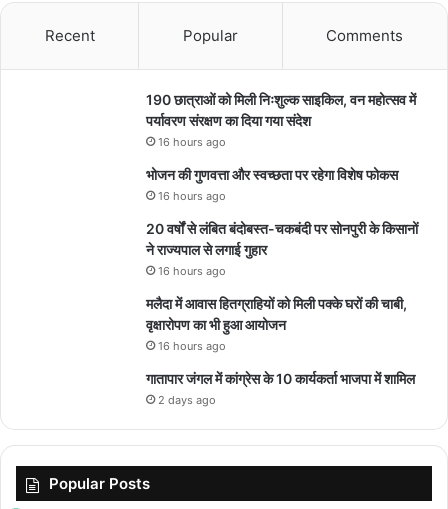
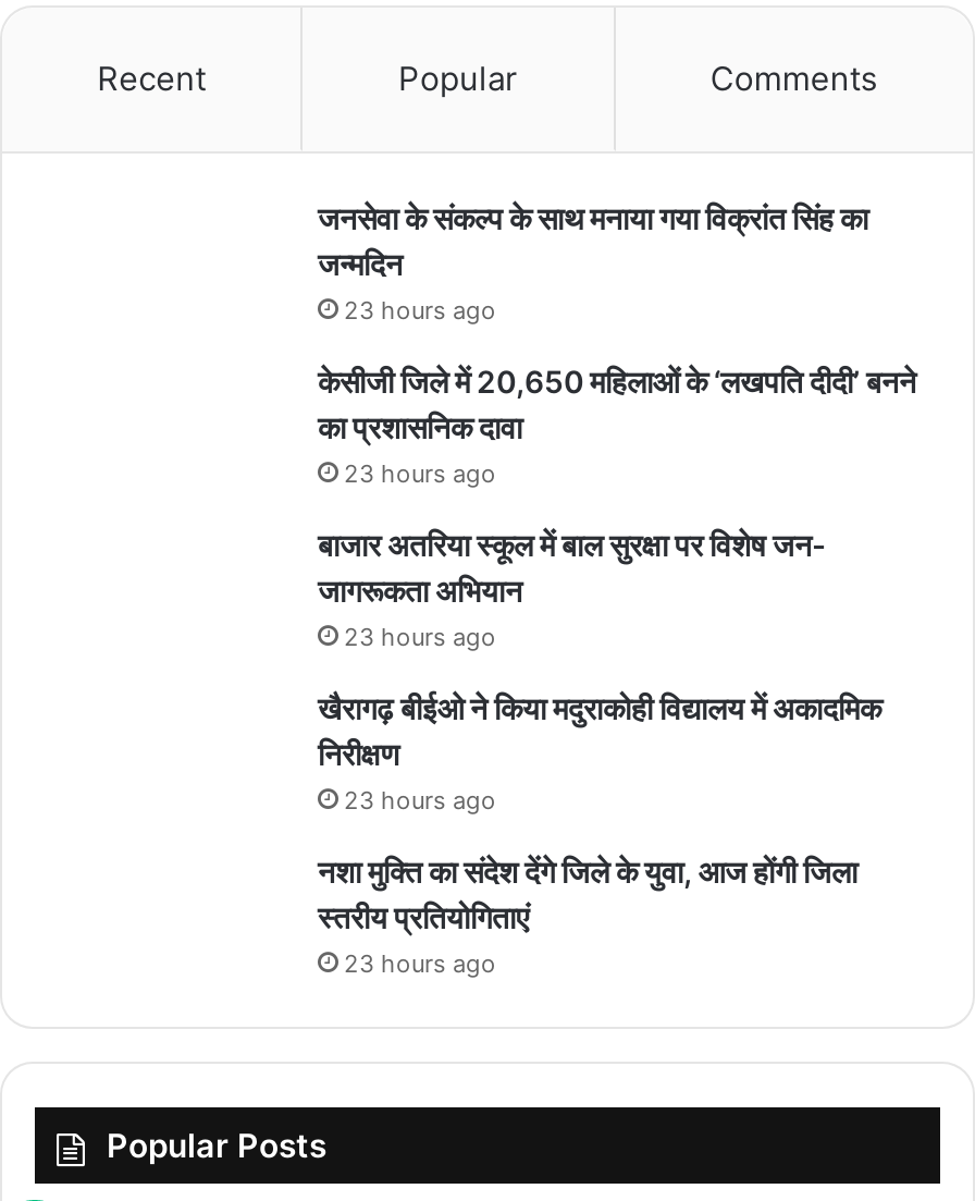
- 190 छात्राओं को मिली निःशुल्क साइकिल, वन महोत्सव में
- पर्यावरण संरक्षण का दिया गया संदेश
- 16 hours ago
+ जनसेवा के संकल्प के साथ मनाया गया विक्रांत सिंह का
+ जन्मदिन
+ 23 hours ago

- भोजन की गुणवत्ता और स्वच्छता पर रहेगा विशेष फोकस
- 16 hours ago
+ केसीजी जिले में 20,650 महिलाओं के ‘लखपति दीदी’ बनने
+ का प्रशासनिक दावा
+ 23 hours ago

- 20 वर्षों से लंबित बंदोबस्त-चकबंदी पर सोनपुरी के किसानों
- ने राज्यपाल से लगाई गुहार
- 16 hours ago
+ बाजार अतरिया स्कूल में बाल सुरक्षा पर विशेष जन-
+ जागरूकता अभियान
+ 23 hours ago

- मलैदा में आवास हितग्राहियों को मिली पक्के घरों की चाबी,
- वृक्षारोपण का भी हुआ आयोजन
- 16 hours ago
+ खैरागढ़ बीईओ ने किया मदुराकोही विद्यालय में अकादमिक
+ निरीक्षण
+ 23 hours ago

- गातापार जंगल में कांग्रेस के 10 कार्यकर्ता भाजपा में शामिल
- 2 days ago
+ नशा मुक्ति का संदेश देंगे जिले के युवा, आज होंगी जिला
+ स्तरीय प्रतियोगिताएं
+ 23 hours ago
